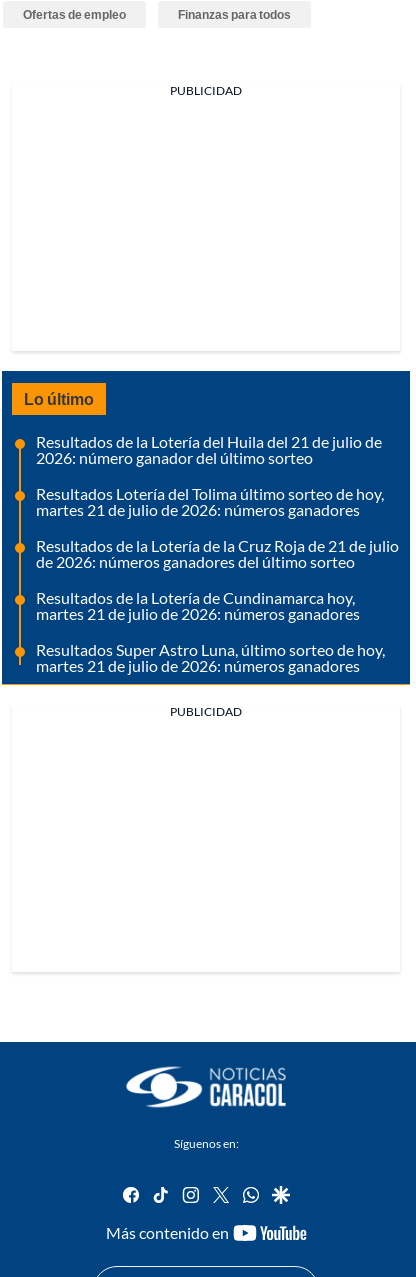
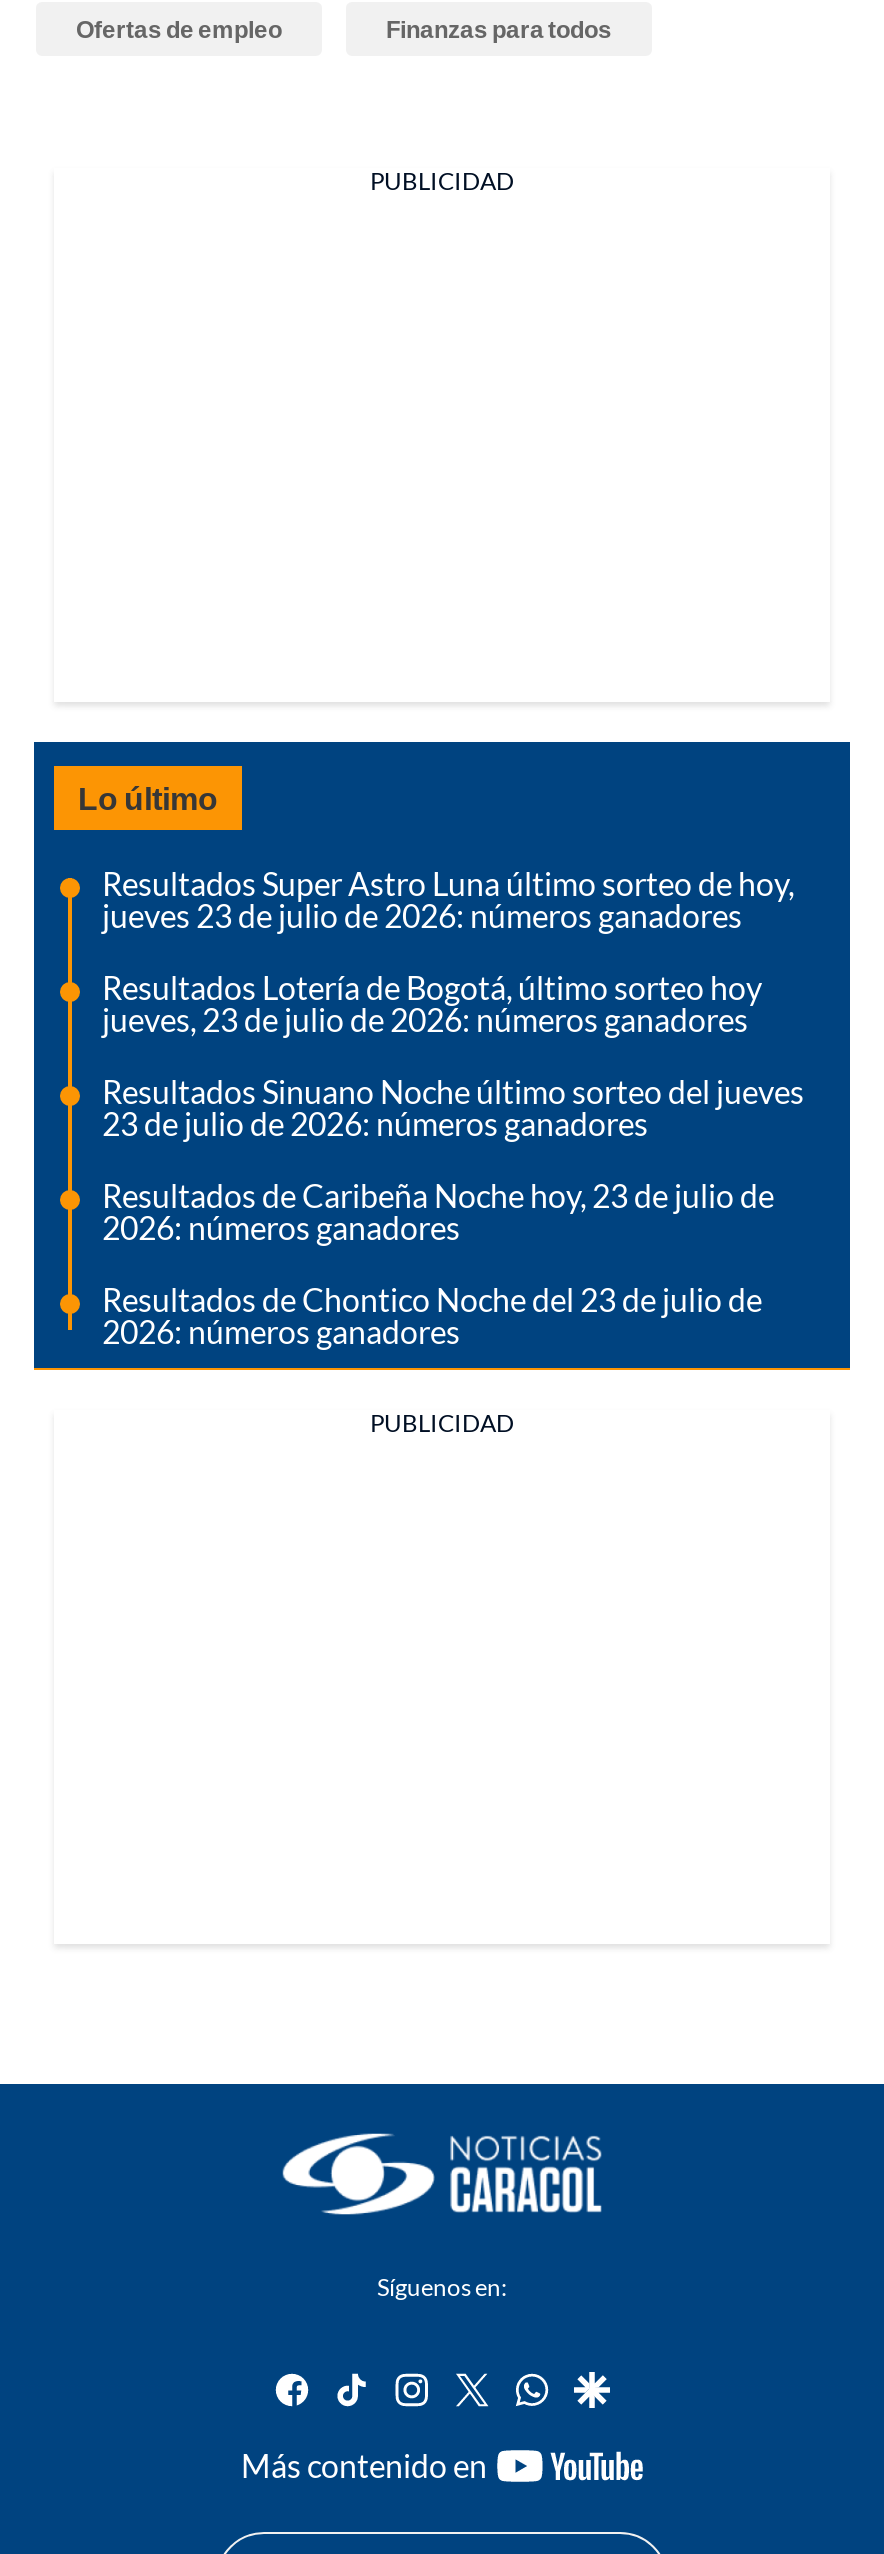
- Resultados de la Lotería del Huila del 21 de julio de
- 2026: número ganador del último sorteo
+ Resultados Super Astro Luna último sorteo de hoy,
+ jueves 23 de julio de 2026: números ganadores

- Resultados Lotería del Tolima último sorteo de hoy,
- martes 21 de julio de 2026: números ganadores
+ Resultados Lotería de Bogotá, último sorteo hoy
+ jueves, 23 de julio de 2026: números ganadores

- Resultados de la Lotería de la Cruz Roja de 21 de julio
- de 2026: números ganadores del último sorteo
+ Resultados Sinuano Noche último sorteo del jueves
+ 23 de julio de 2026: números ganadores

- Resultados de la Lotería de Cundinamarca hoy,
- martes 21 de julio de 2026: números ganadores
+ Resultados de Caribeña Noche hoy, 23 de julio de
+ 2026: números ganadores

- Resultados Super Astro Luna, último sorteo de hoy,
- martes 21 de julio de 2026: números ganadores
+ Resultados de Chontico Noche del 23 de julio de
+ 2026: números ganadores
